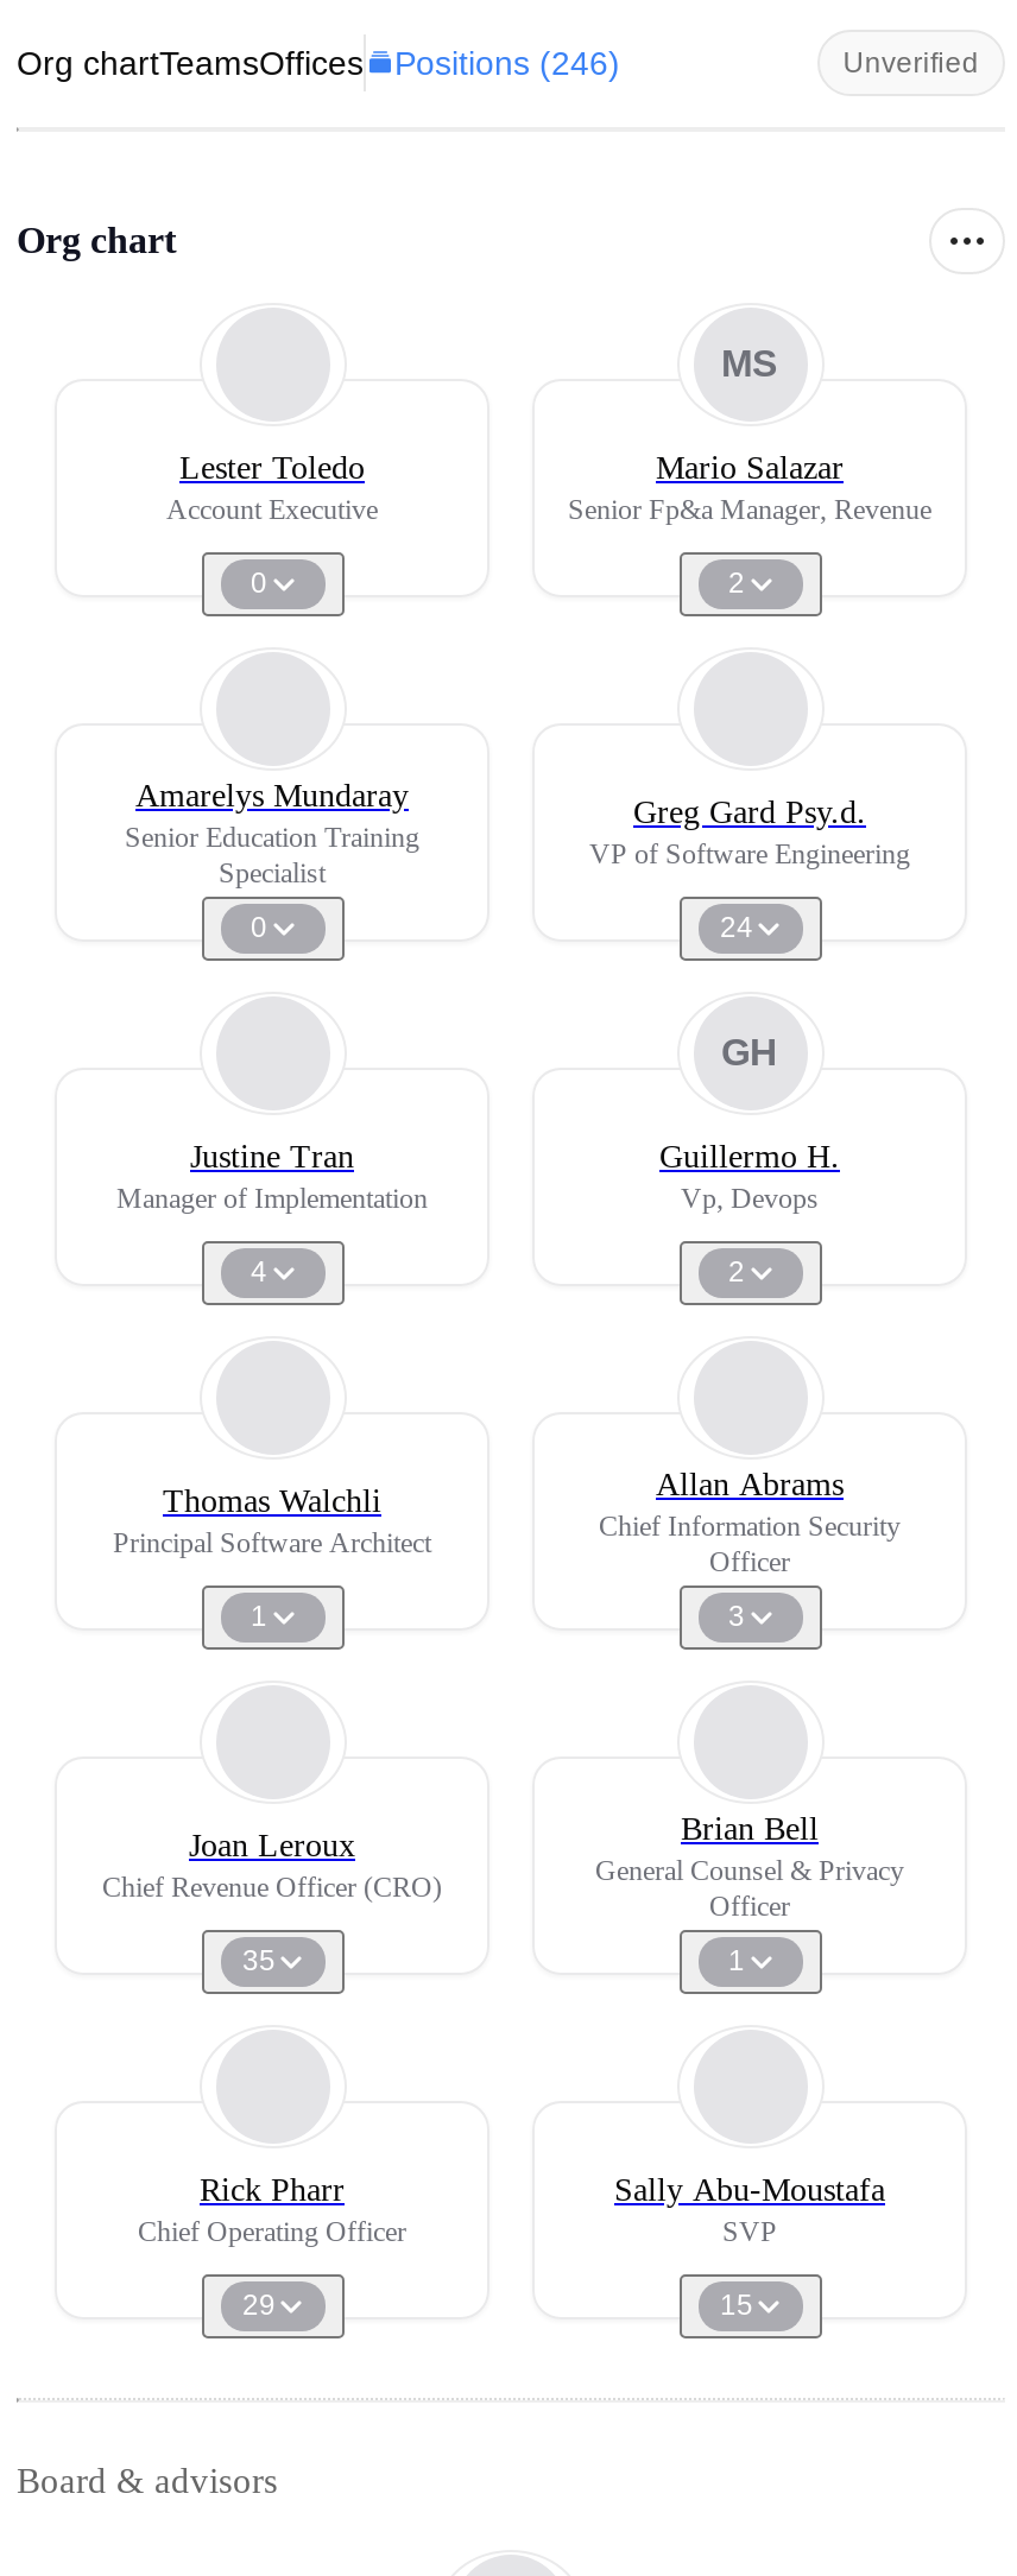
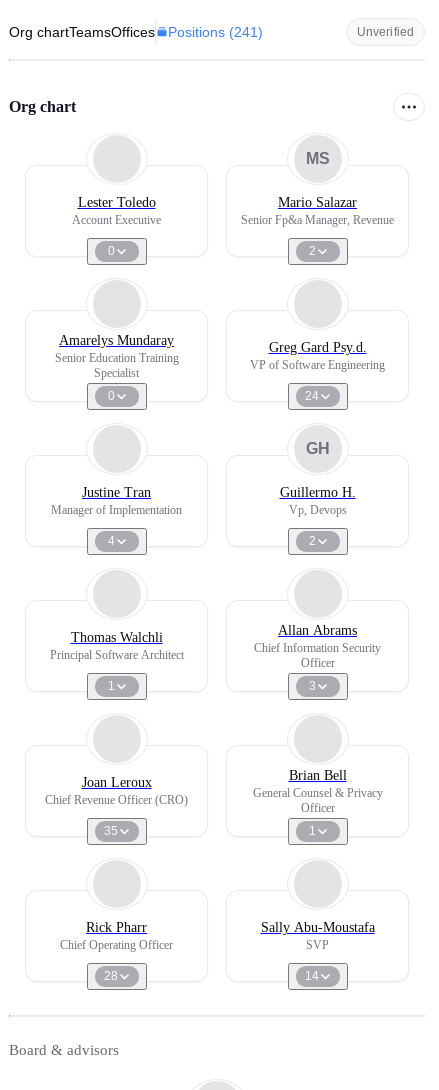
- Org chartTeamsOffices Positions (246)
+ Org chartTeamsOffices Positions (241)

- 29
+ 28

- 15
+ 14
